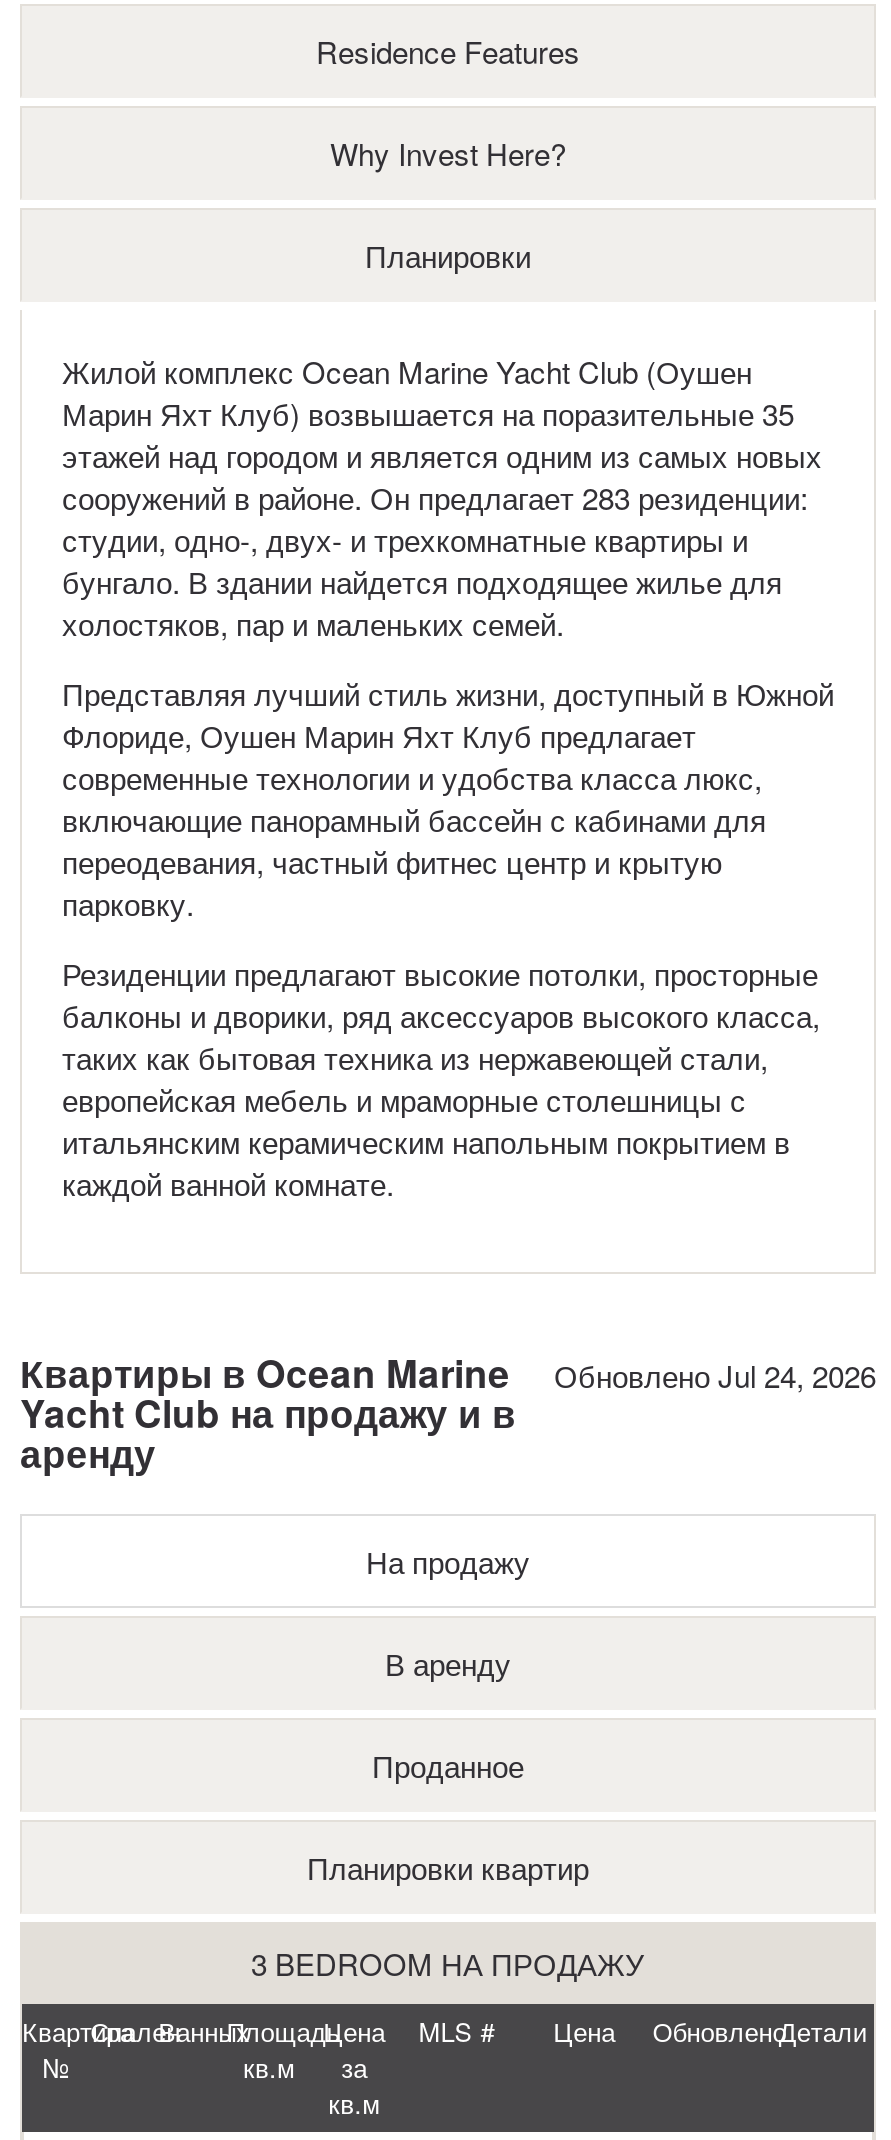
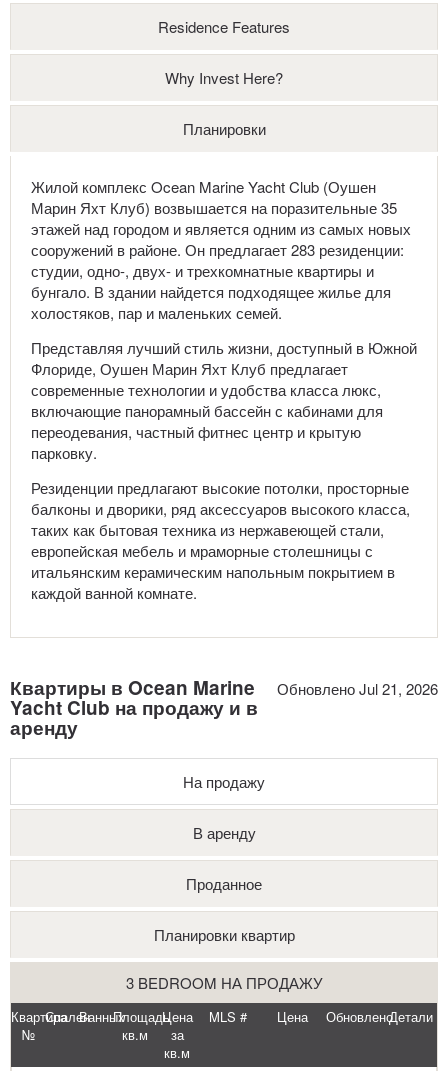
- Обновлено Jul 24, 2026
+ Обновлено Jul 21, 2026
